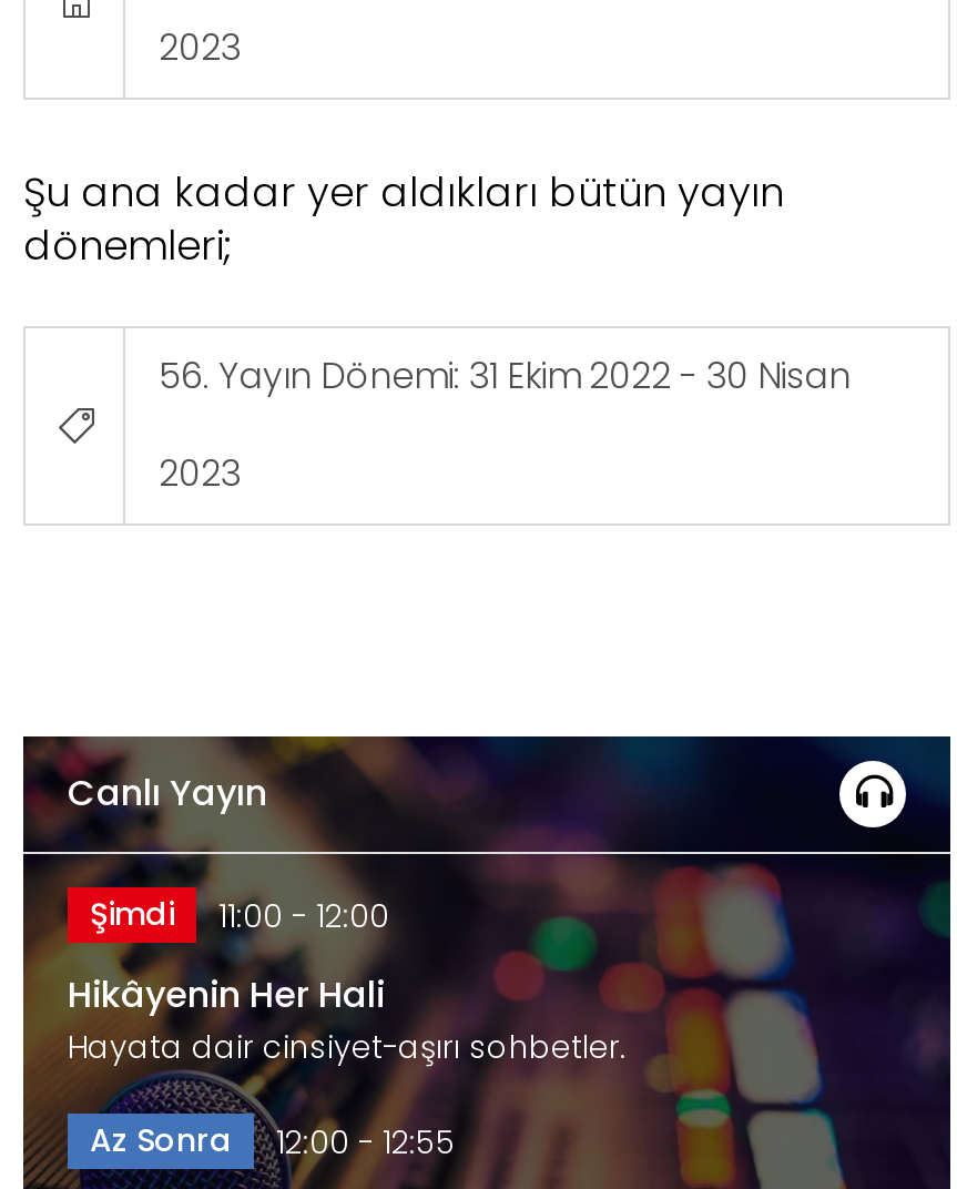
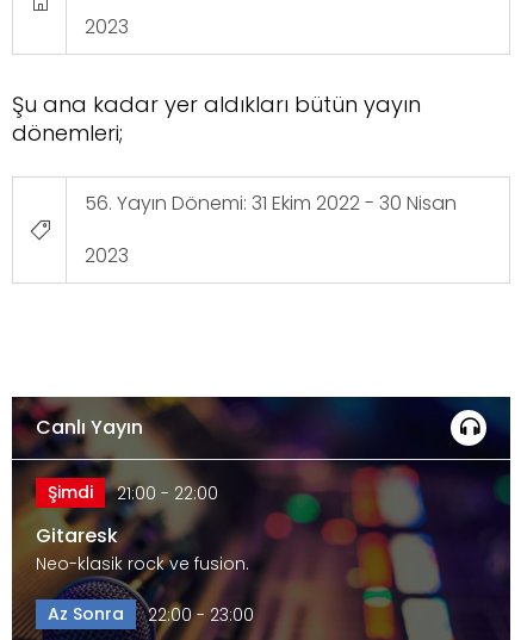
- Şimdi 11:00 - 12:00
+ Şimdi 21:00 - 22:00

- Hikâyenin Her Hali
- Hayata dair cinsiyet-aşırı sohbetler.
+ Gitaresk
+ Neo-klasik rock ve fusion.

- Az Sonra 12:00 - 12:55
+ Az Sonra 22:00 - 23:00
